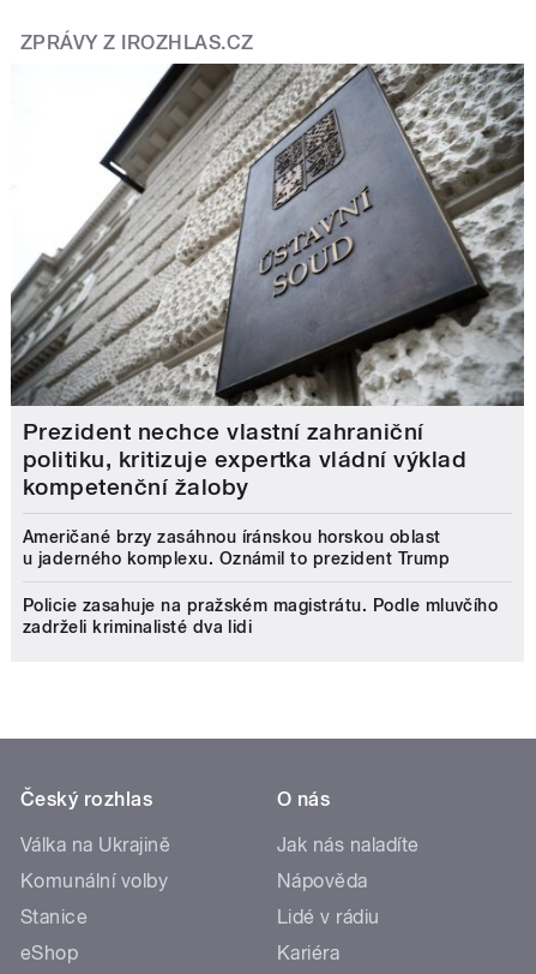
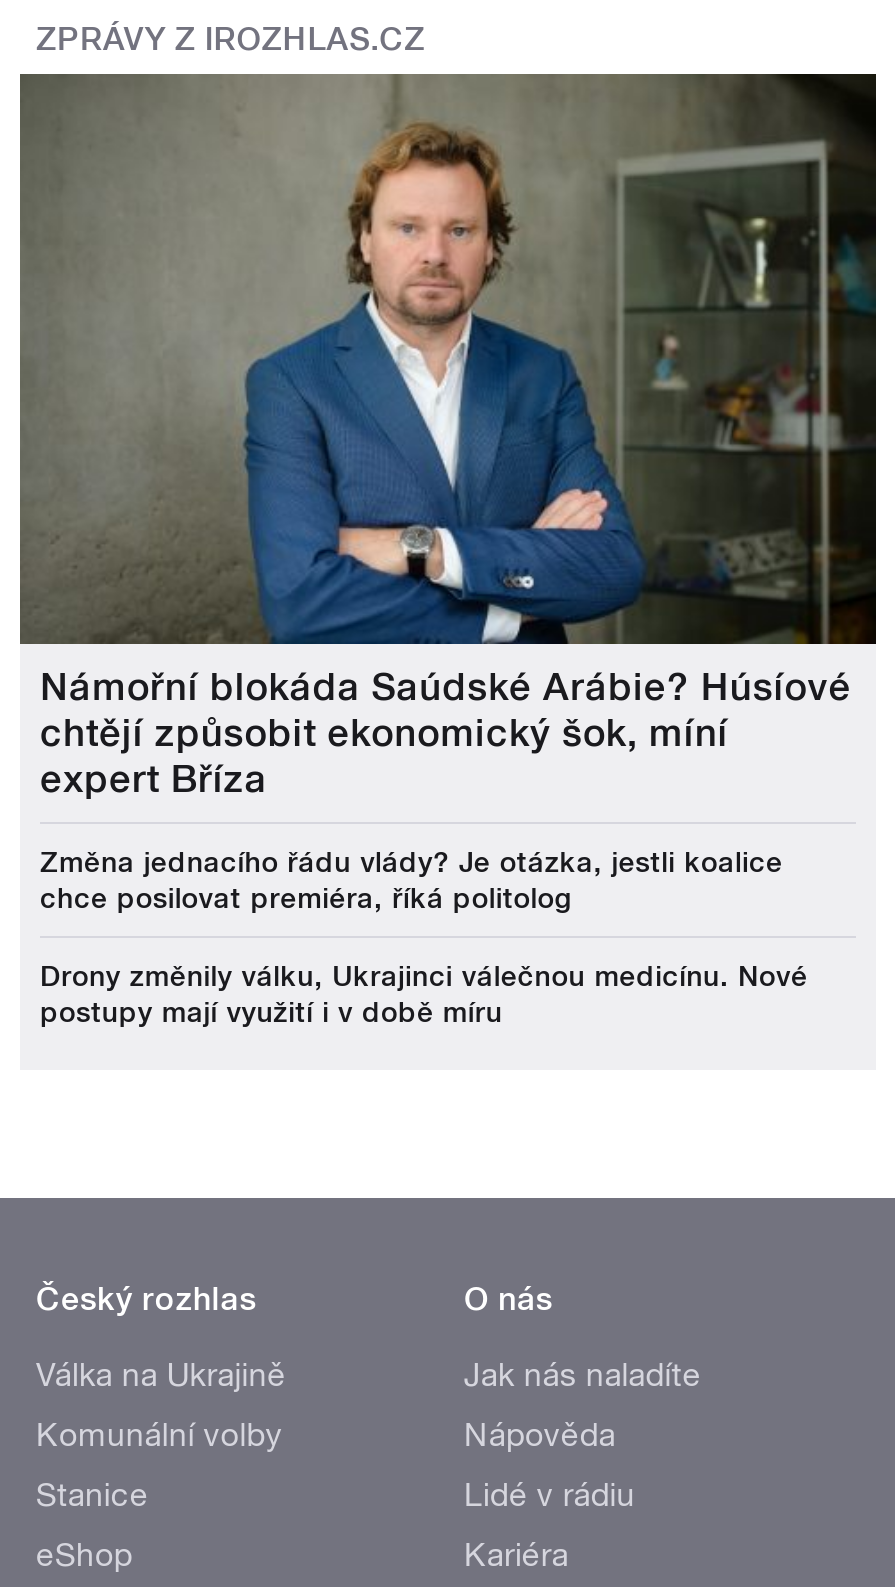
- [image]
- Prezident nechce vlastní zahraniční
- politiku, kritizuje expertka vládní výklad
- kompetenční žaloby
+ [image]
+ Námořní blokáda Saúdské Arábie? Húsíové
+ chtějí způsobit ekonomický šok, míní
+ expert Bříza

- Američané brzy zasáhnou íránskou horskou oblast
- u jaderného komplexu. Oznámil to prezident Trump
+ Změna jednacího řádu vlády? Je otázka, jestli koalice
+ chce posilovat premiéra, říká politolog

- Policie zasahuje na pražském magistrátu. Podle mluvčího
- zadrželi kriminalisté dva lidi
+ Drony změnily válku, Ukrajinci válečnou medicínu. Nové
+ postupy mají využití i v době míru
